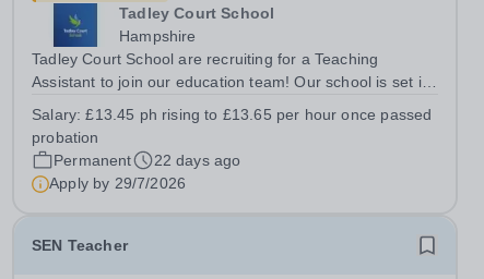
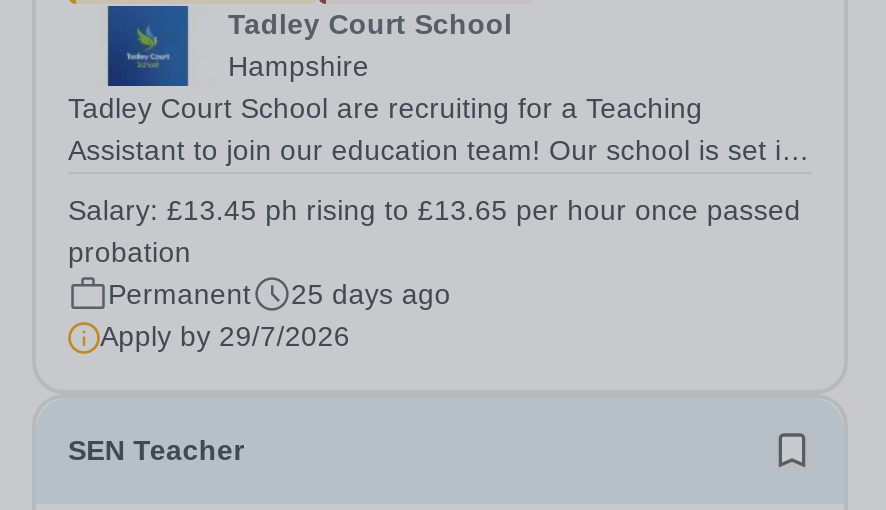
- Permanent 22 days ago
+ Permanent 25 days ago
